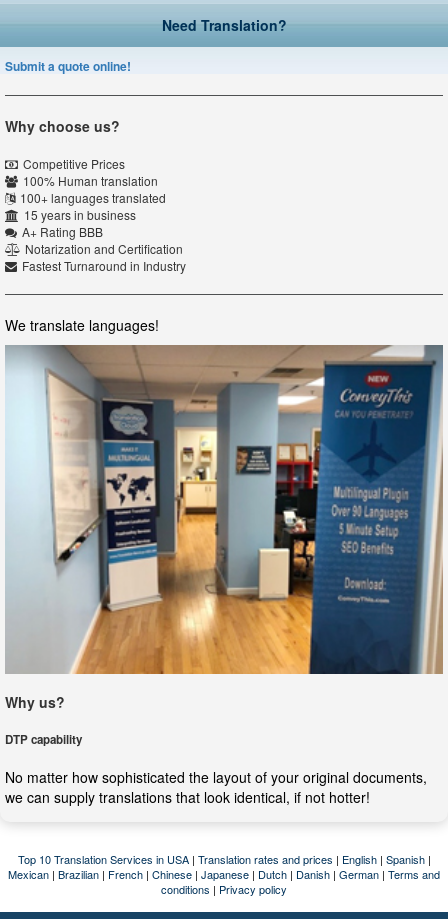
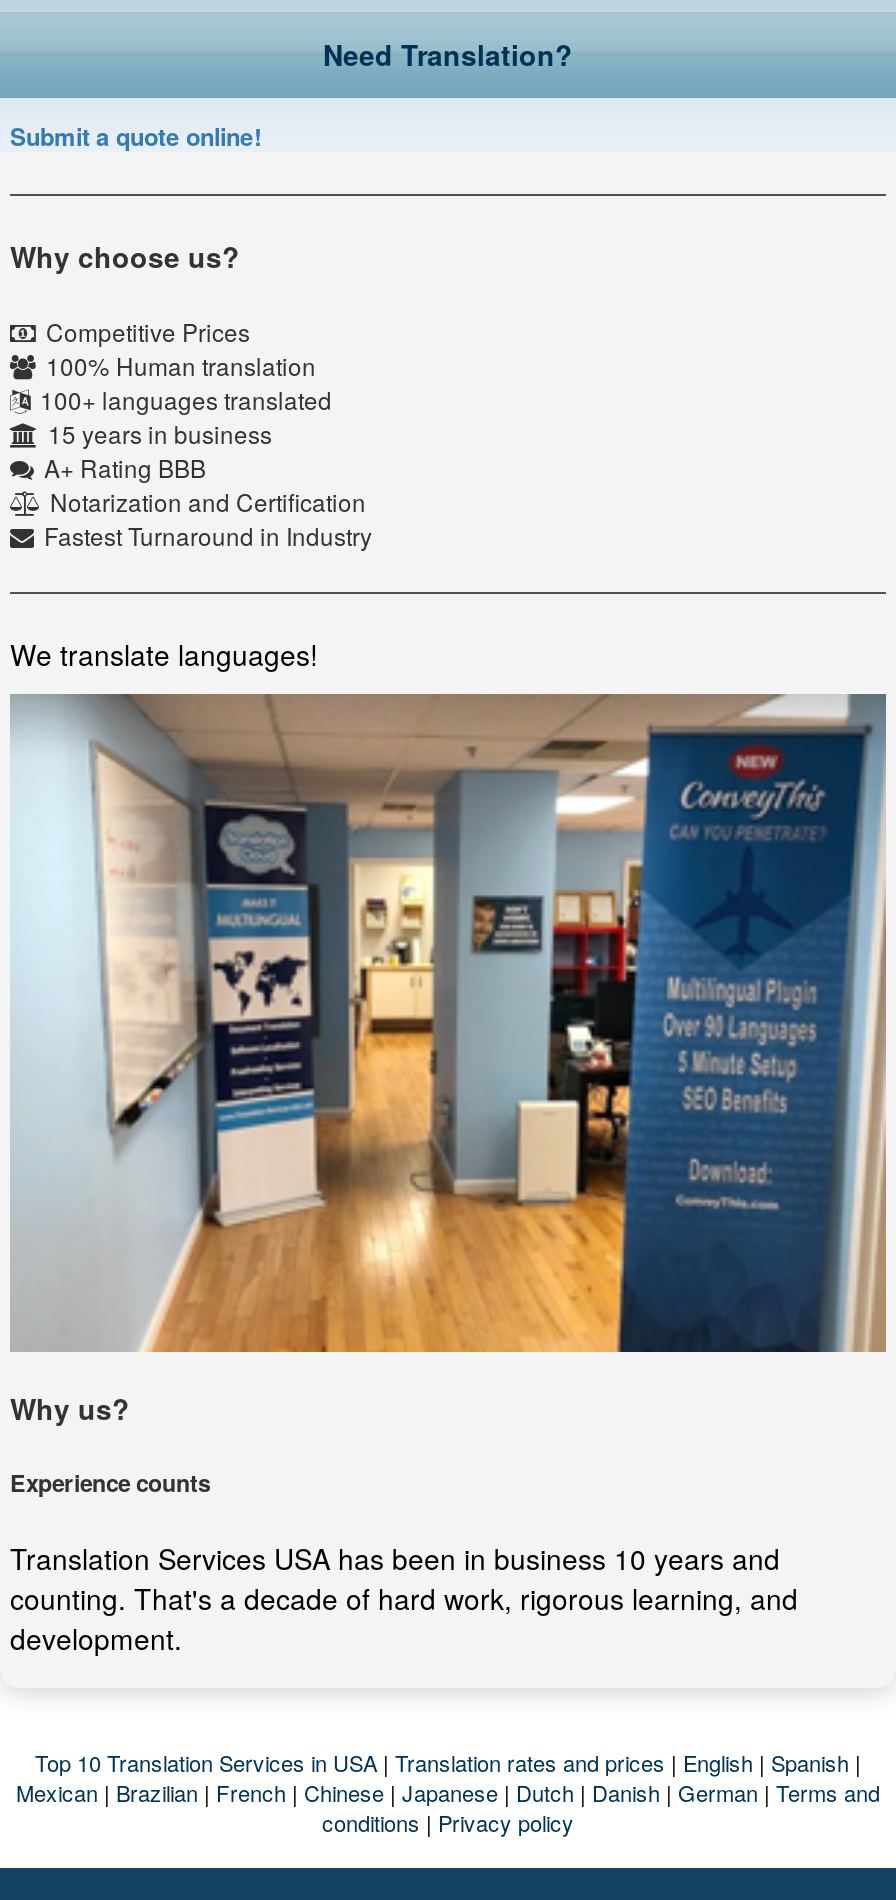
- DTP capability
+ Experience counts

- No matter how sophisticated the layout of your original documents,
- we can supply translations that look identical, if not hotter!
+ Translation Services USA has been in business 10 years and
+ counting. That's a decade of hard work, rigorous learning, and
+ development.
